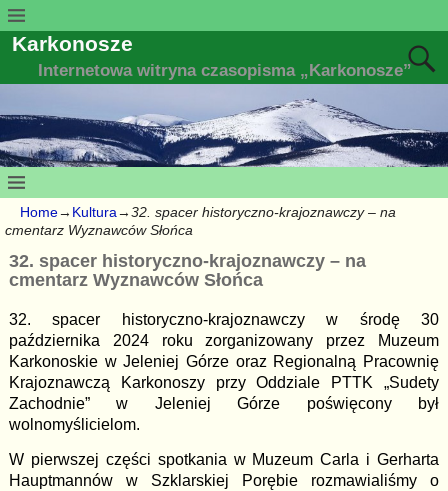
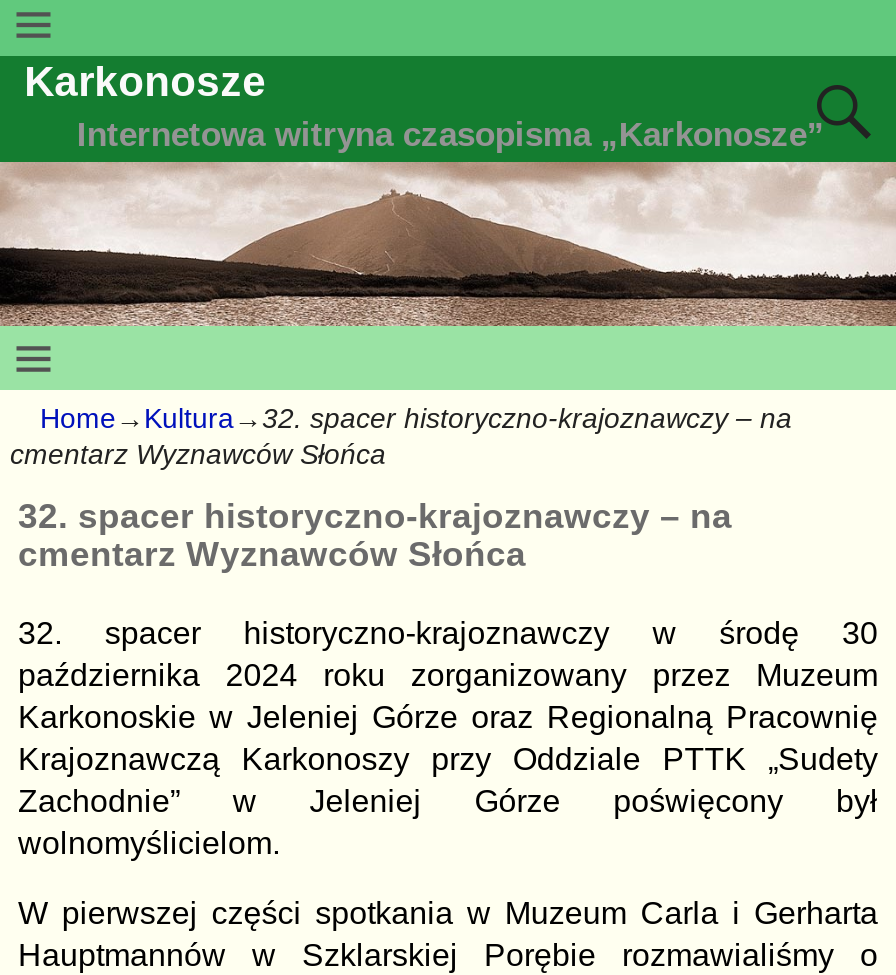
- [image]
+ [image]
